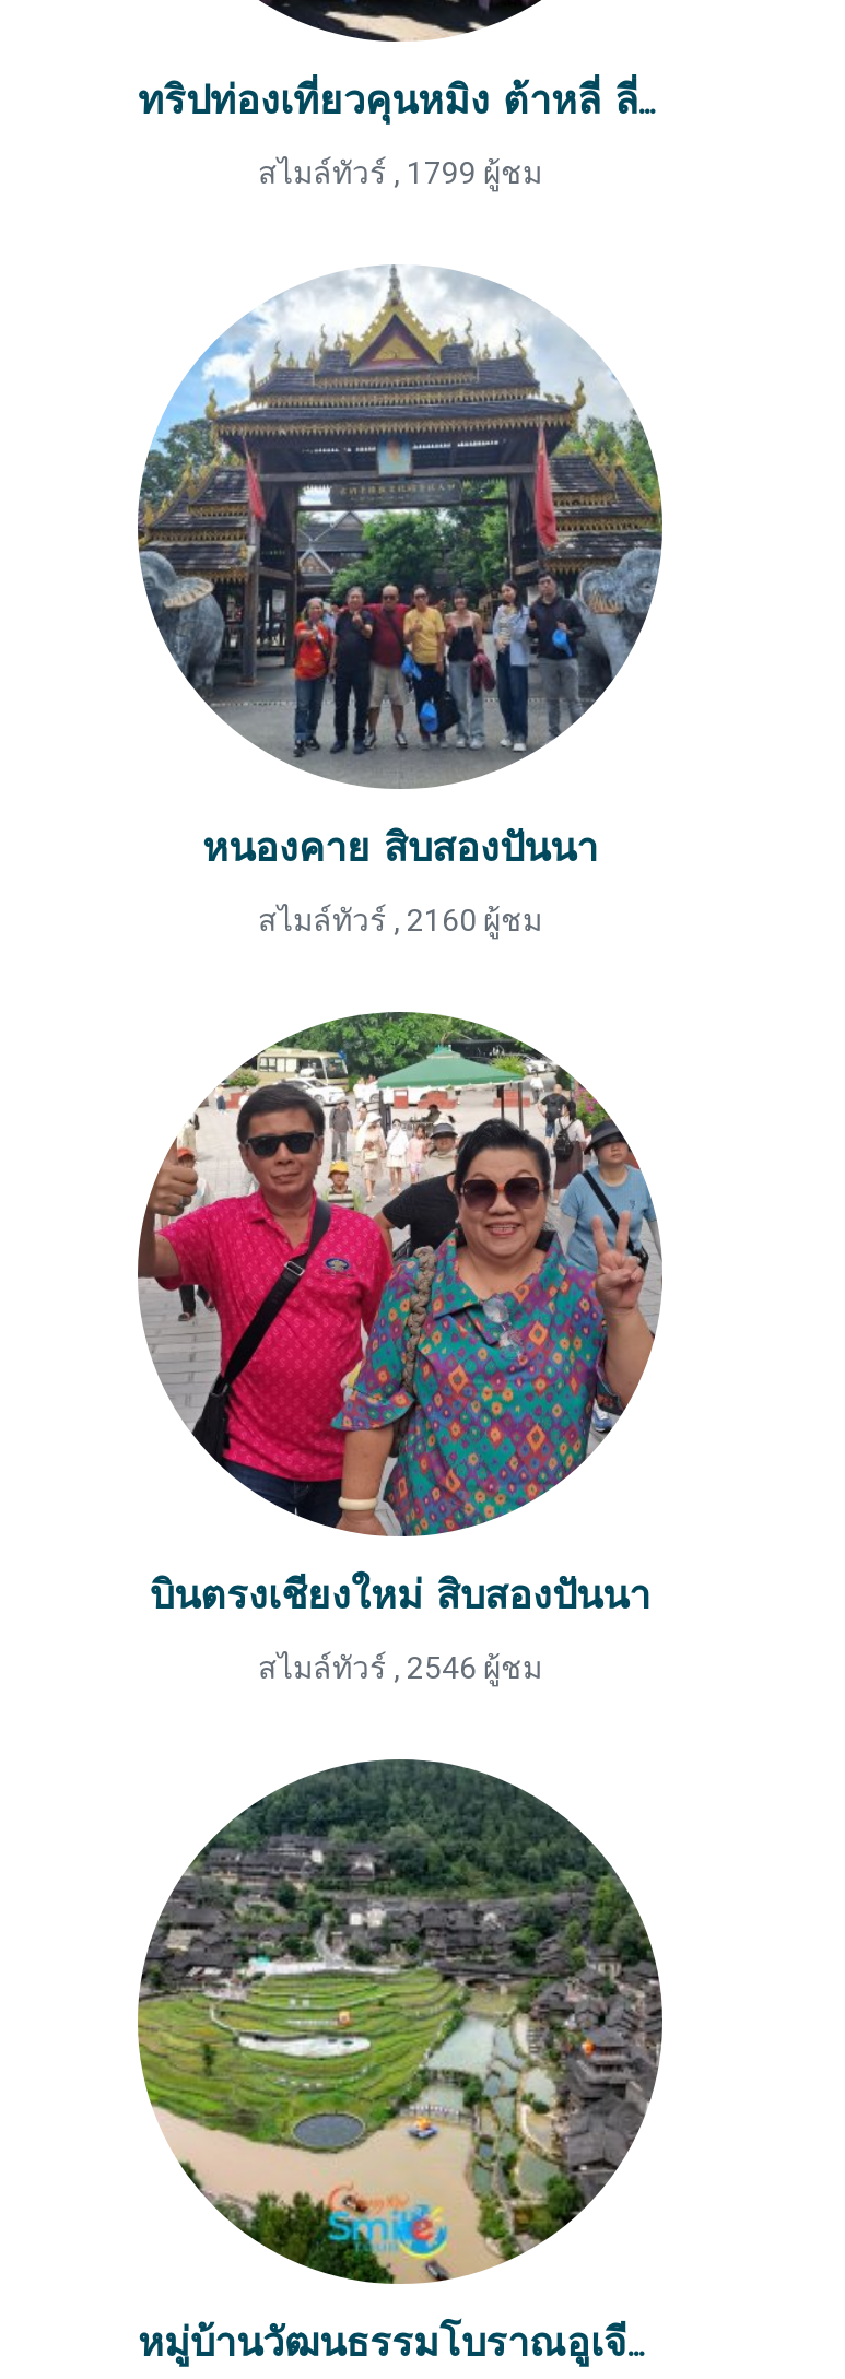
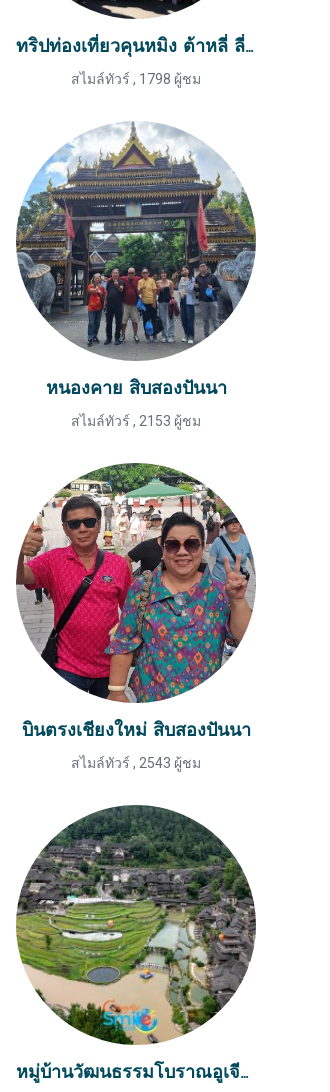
- สไมล์ทัวร์, 1799 ผู้ชม
+ สไมล์ทัวร์, 1798 ผู้ชม

- สไมล์ทัวร์, 2160 ผู้ชม
+ สไมล์ทัวร์, 2153 ผู้ชม

- สไมล์ทัวร์, 2546 ผู้ชม
+ สไมล์ทัวร์, 2543 ผู้ชม
